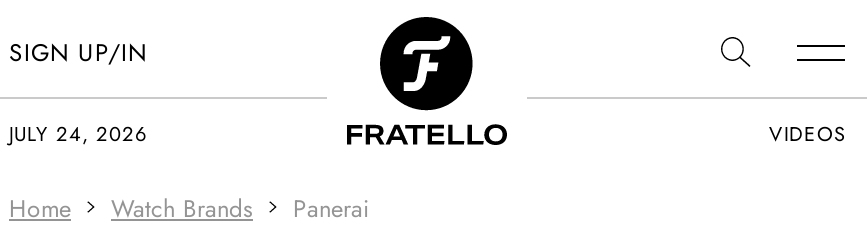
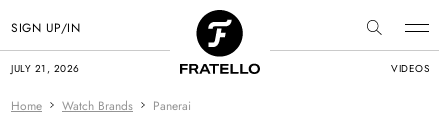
- JULY 24, 2026
+ JULY 21, 2026
